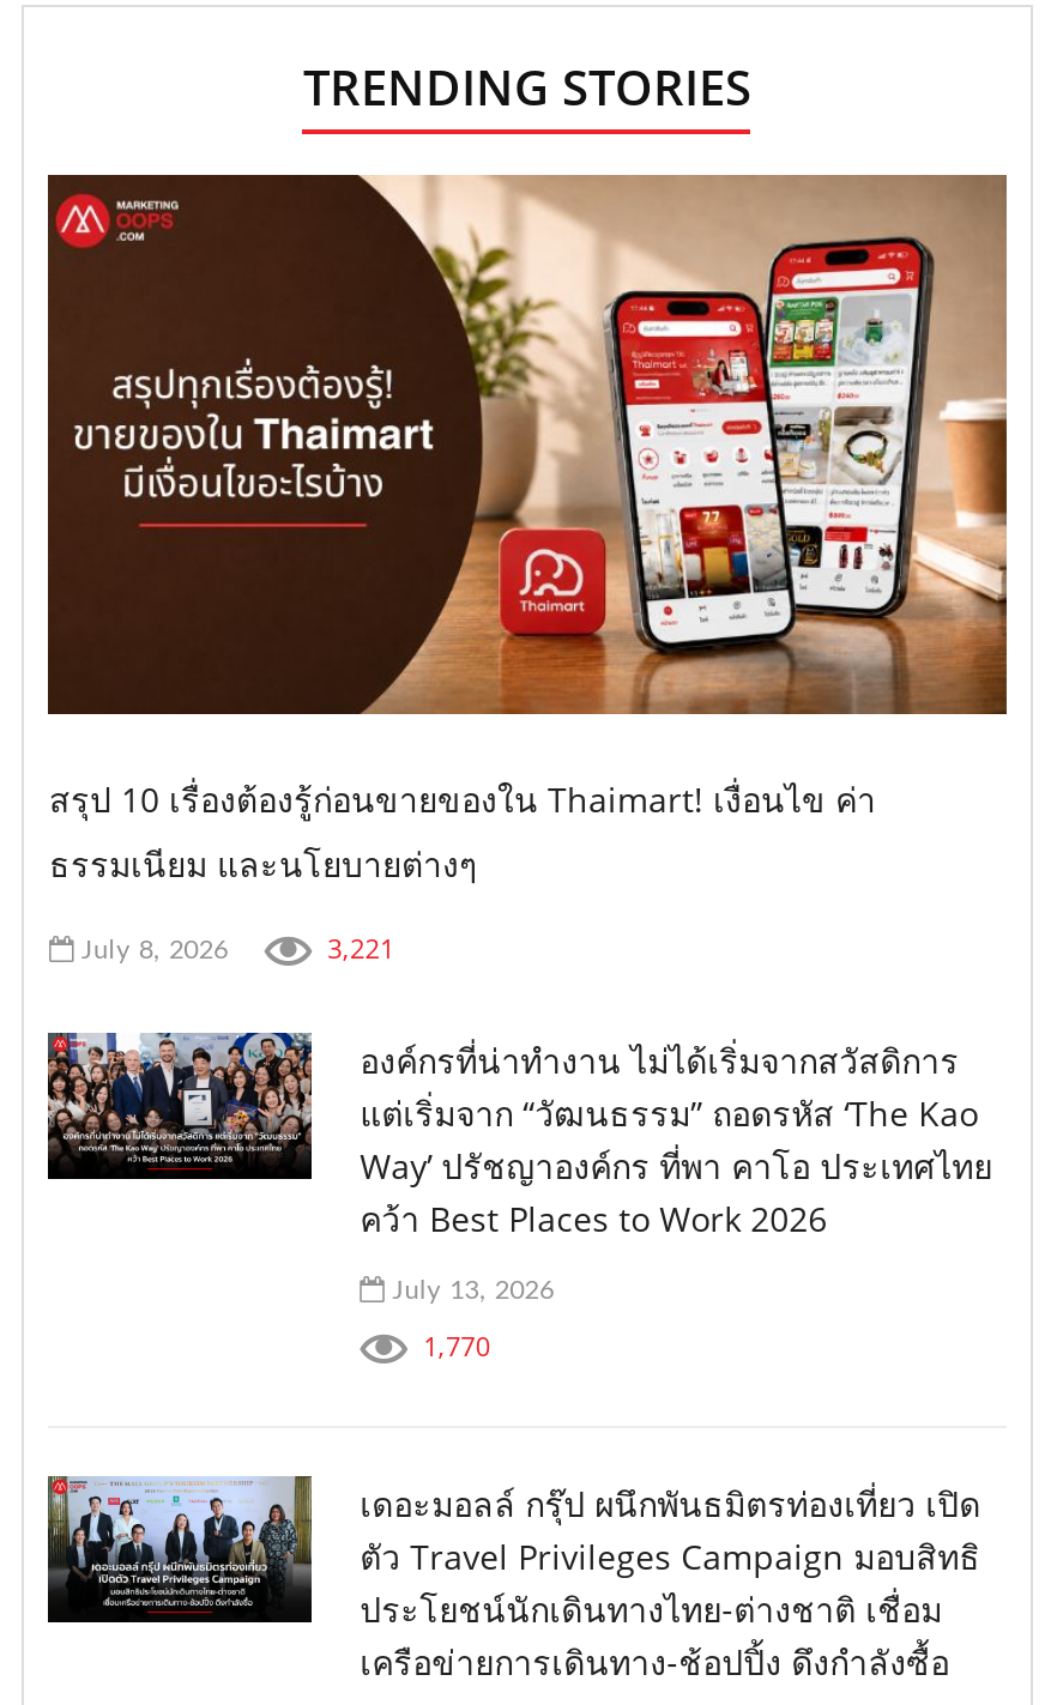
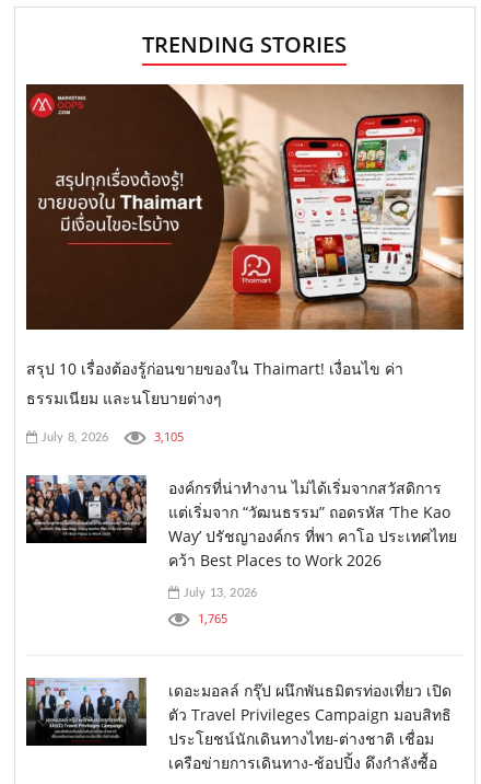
- 3,221
+ 3,105

- 1,770
+ 1,765
